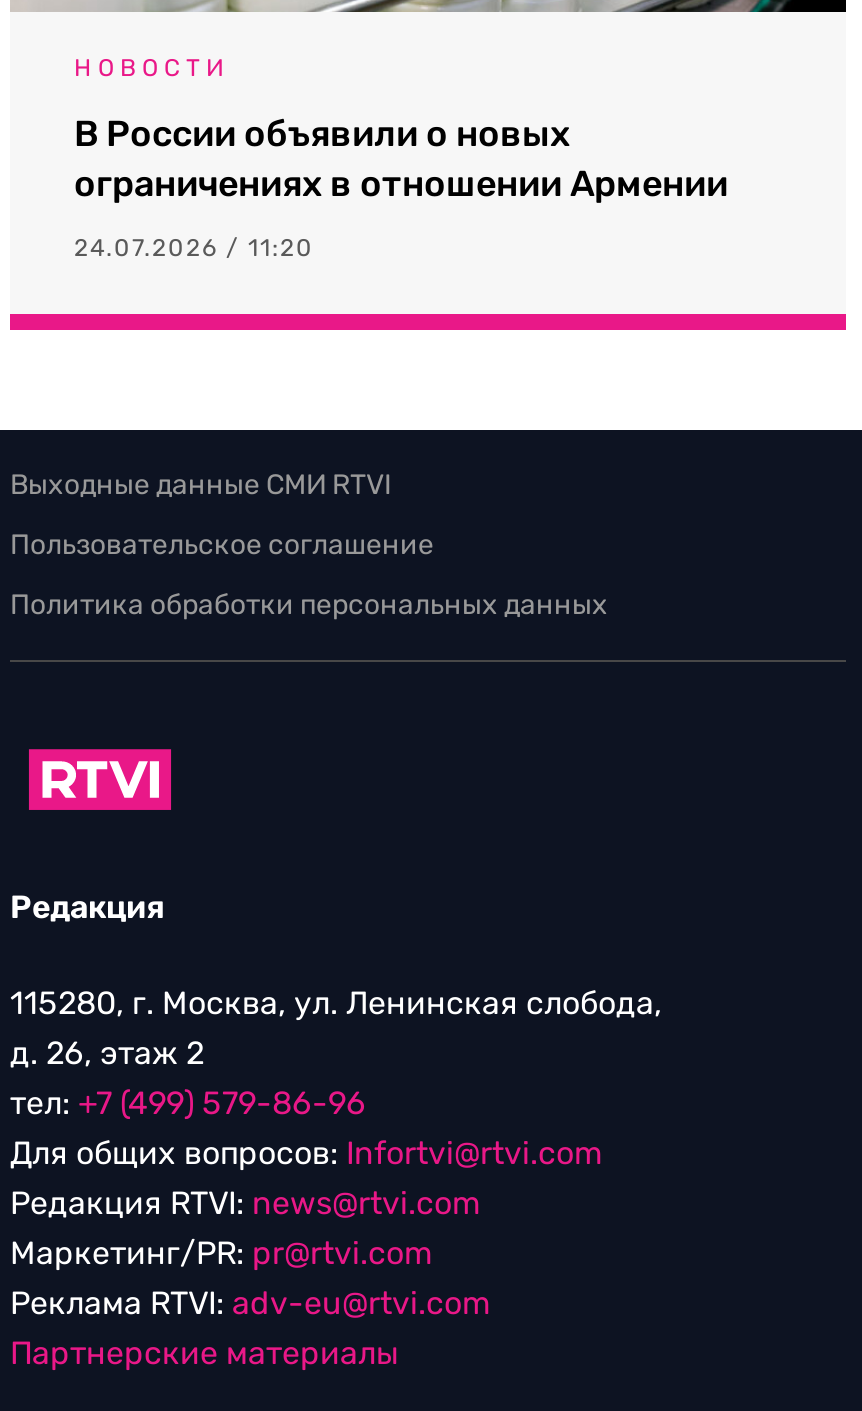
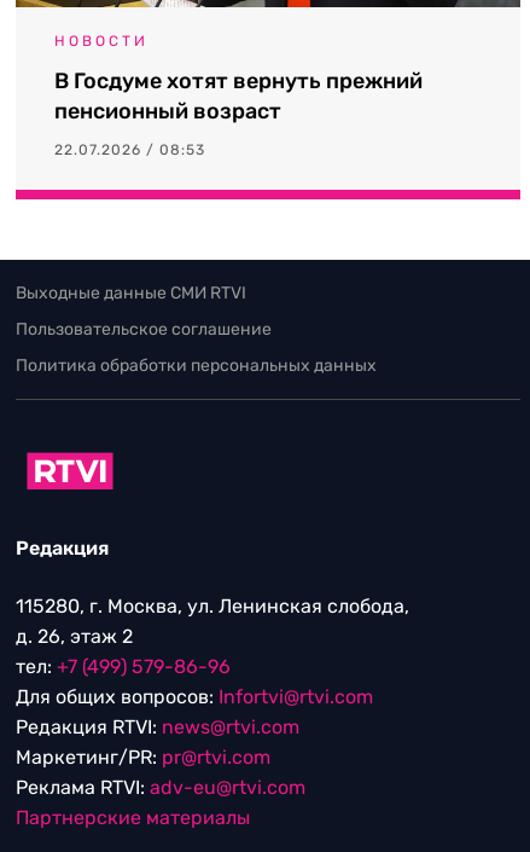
- В России объявили о новых
- ограничениях в отношении Армении
+ В Госдуме хотят вернуть прежний
+ пенсионный возраст

- 24.07.2026 / 11:20
+ 22.07.2026 / 08:53
